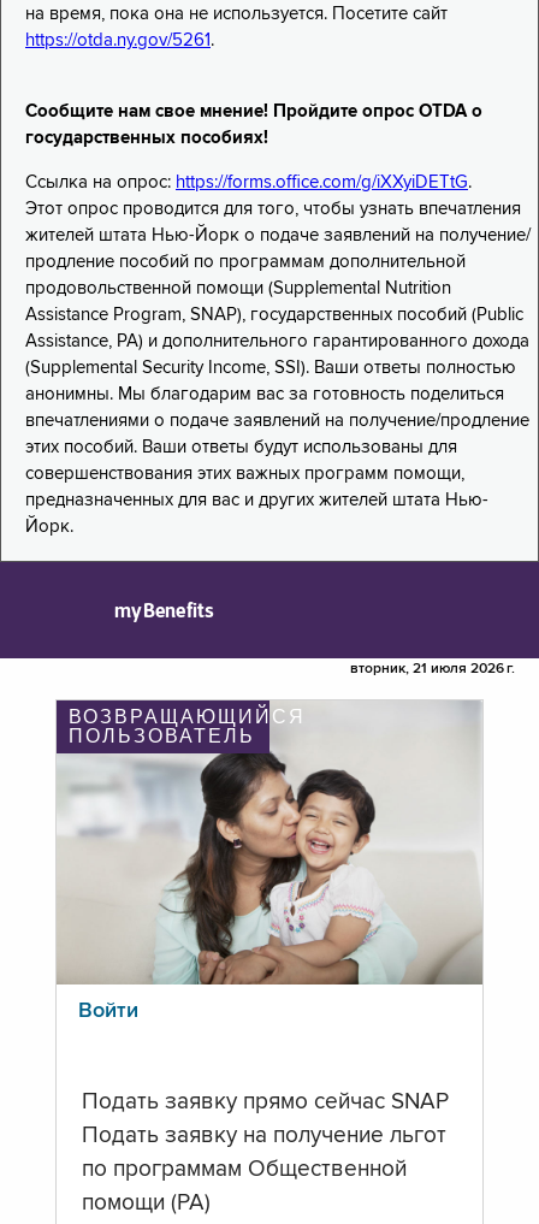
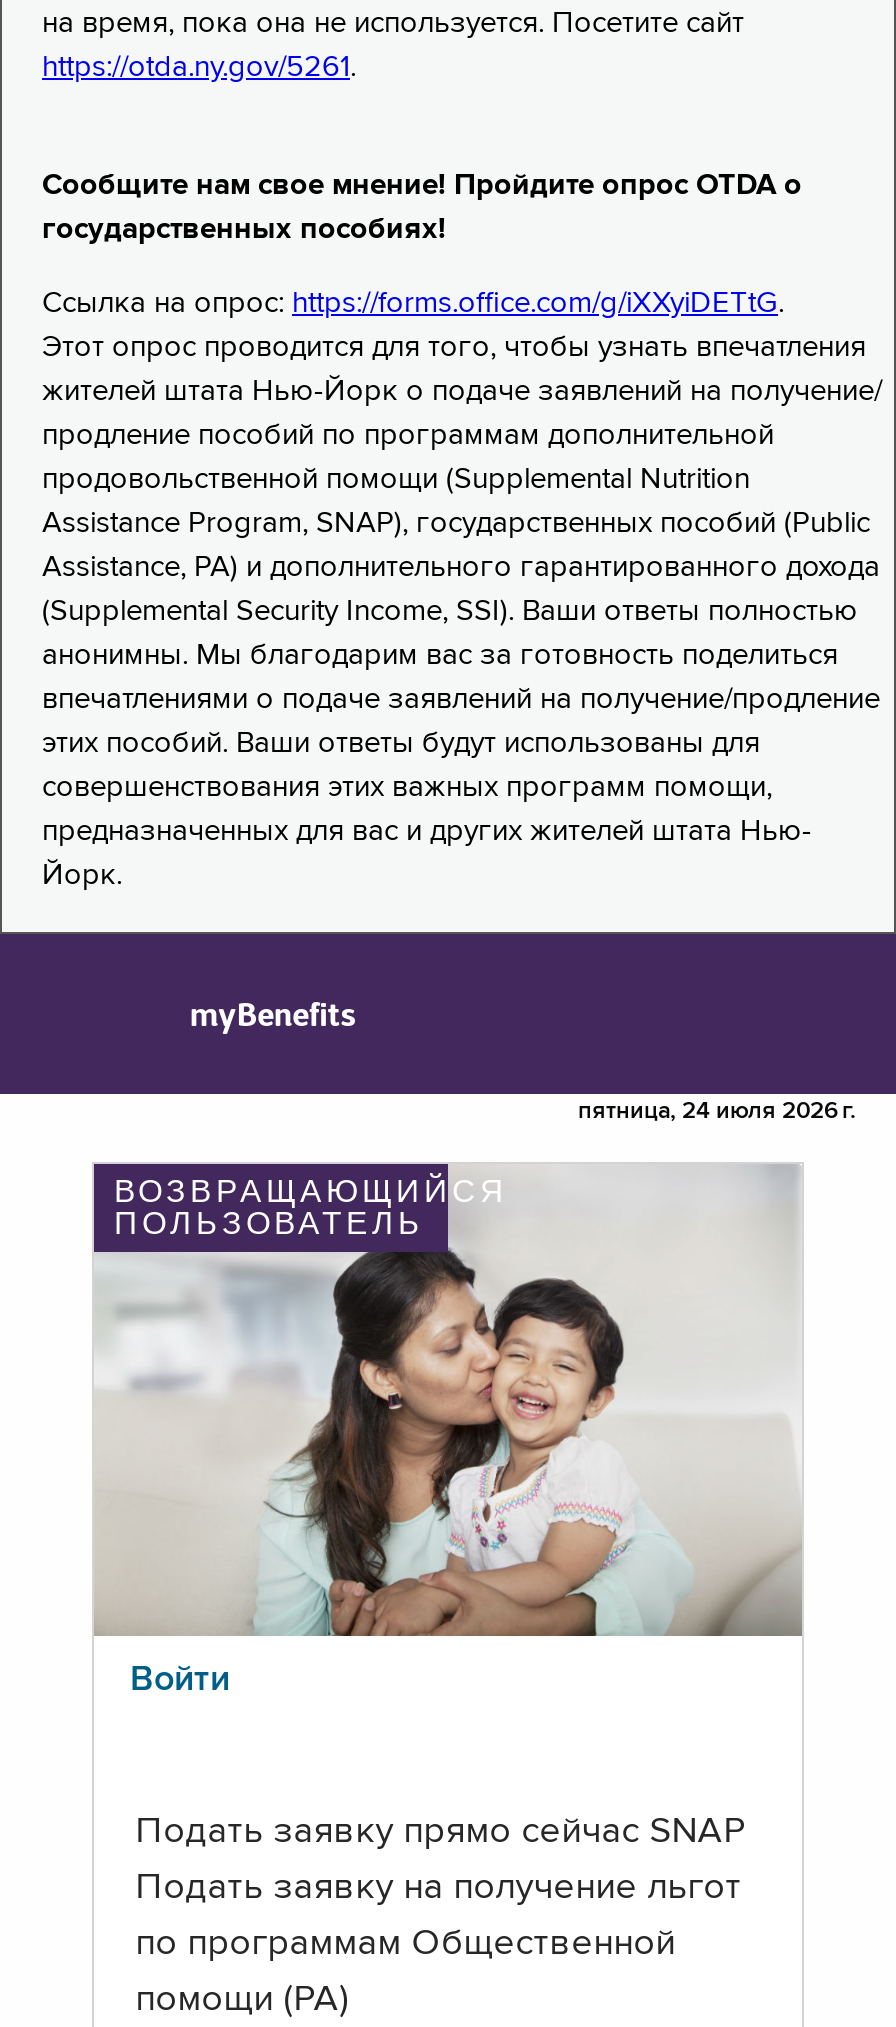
- вторник, 21 июля 2026 г.
+ пятница, 24 июля 2026 г.
